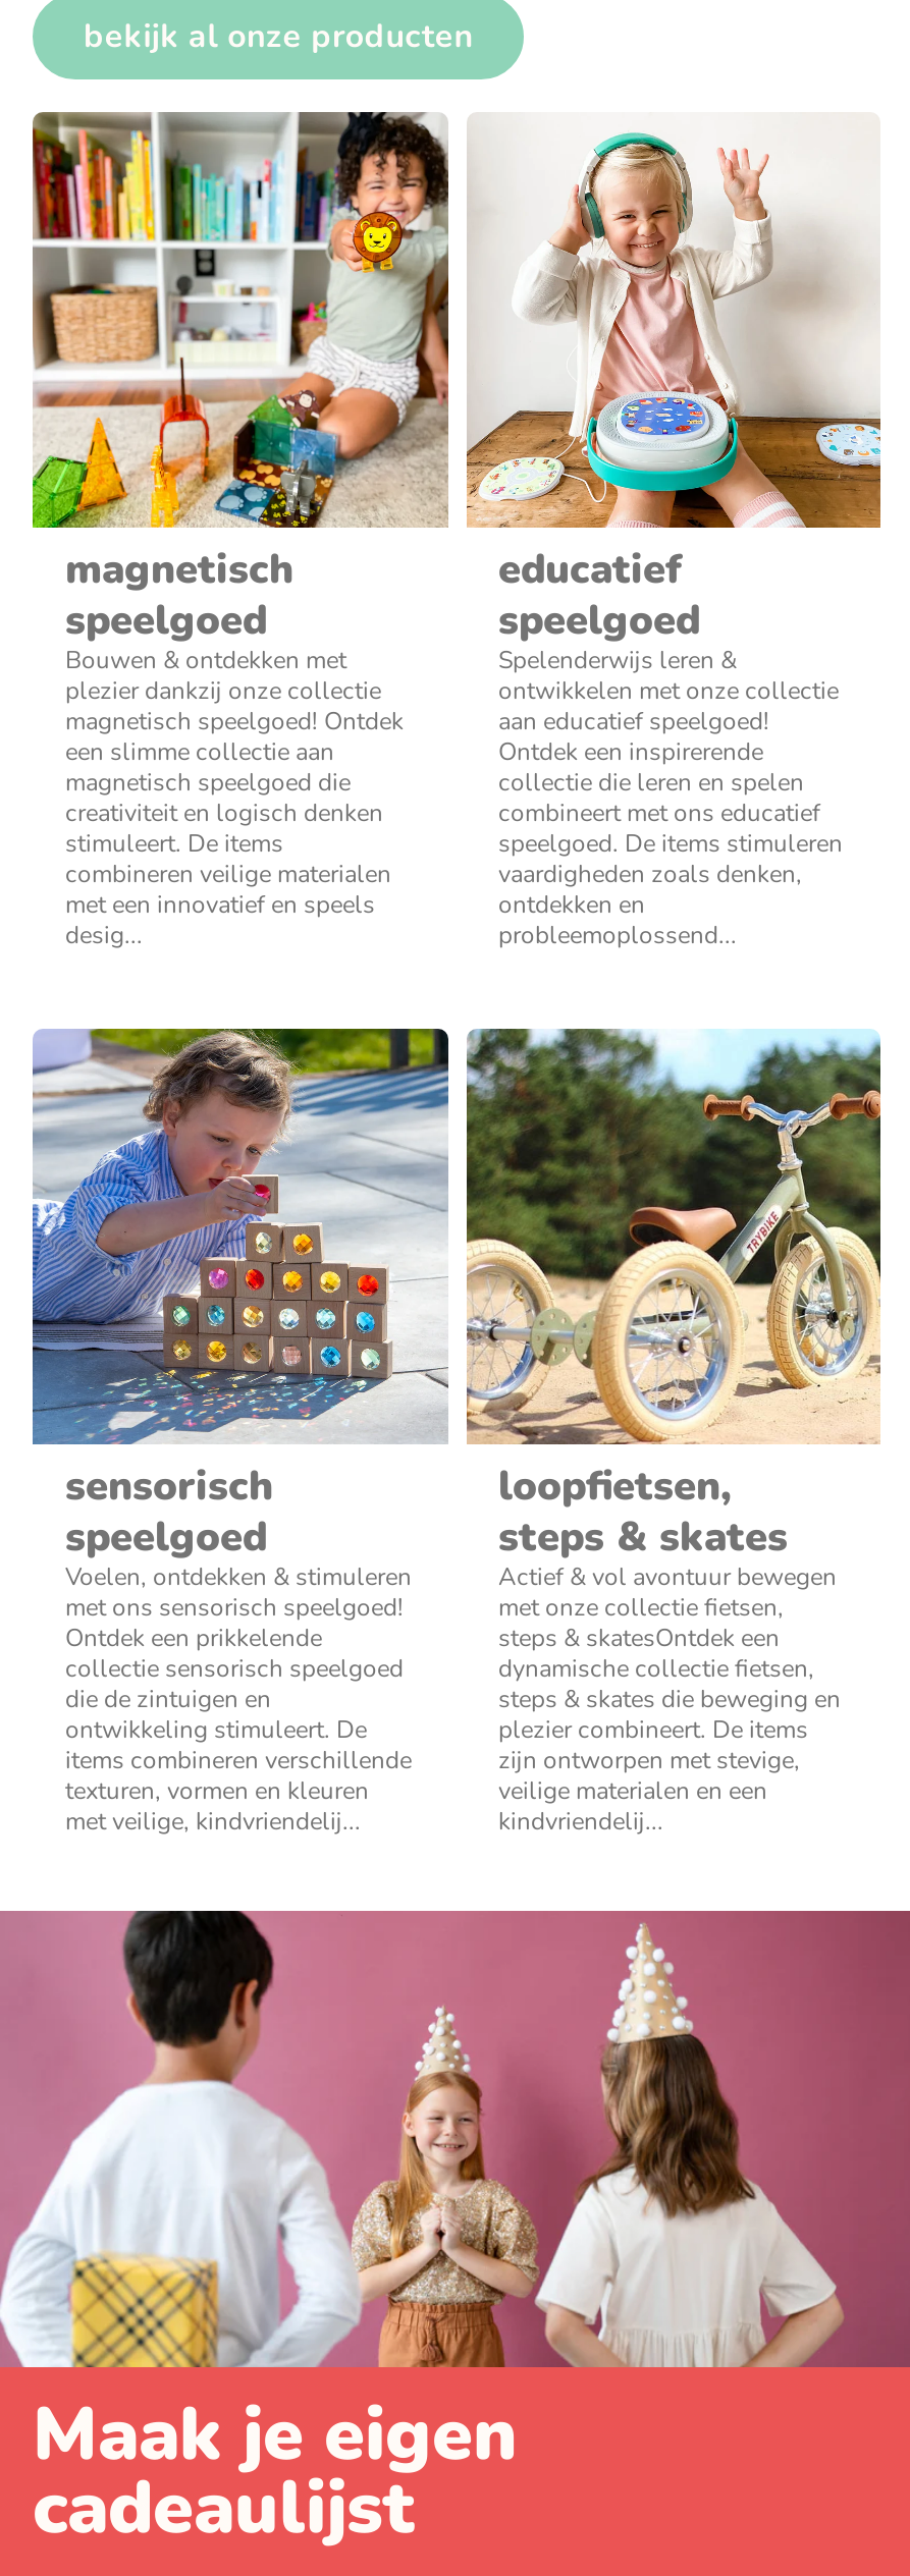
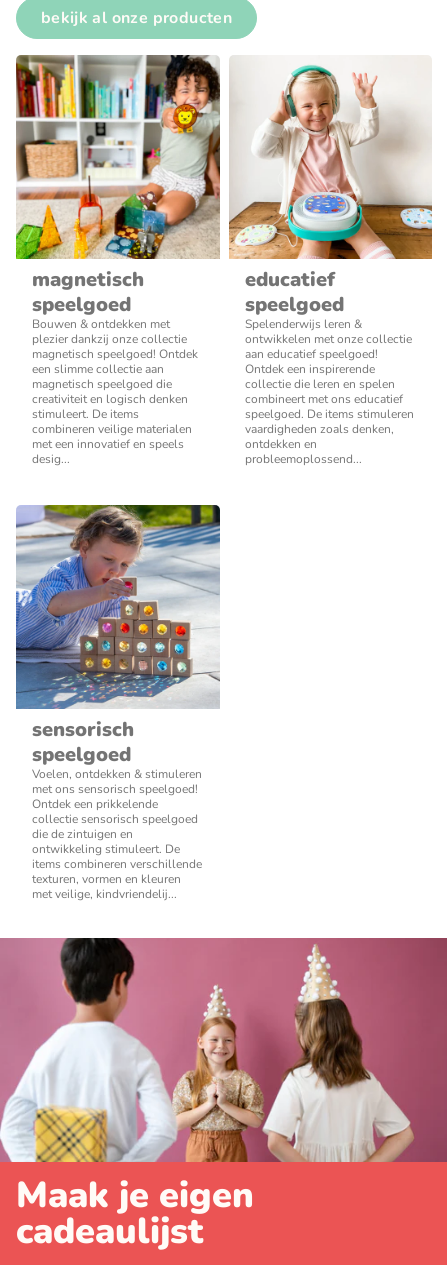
- [image]
- loopfietsen,
- steps & skates
- Actief & vol avontuur bewegen
- met onze collectie fietsen,
- steps & skatesOntdek een
- dynamische collectie fietsen,
- steps & skates die beweging en
- plezier combineert. De items
- zijn ontworpen met stevige,
- veilige materialen en een
- kindvriendelij...
